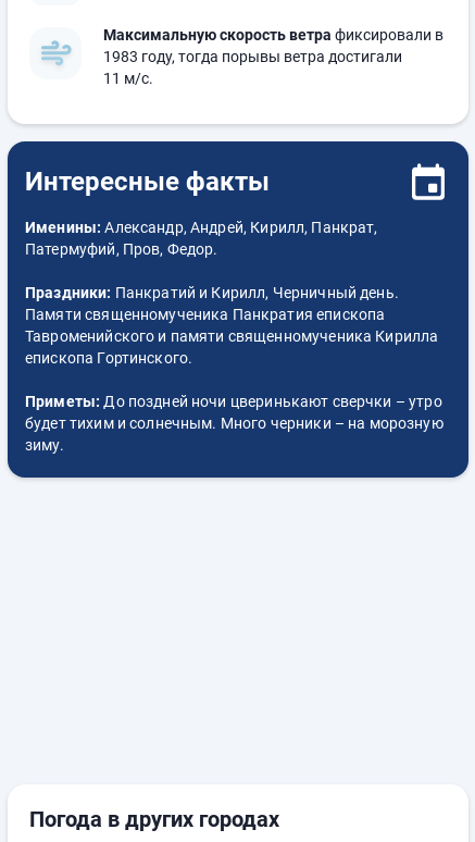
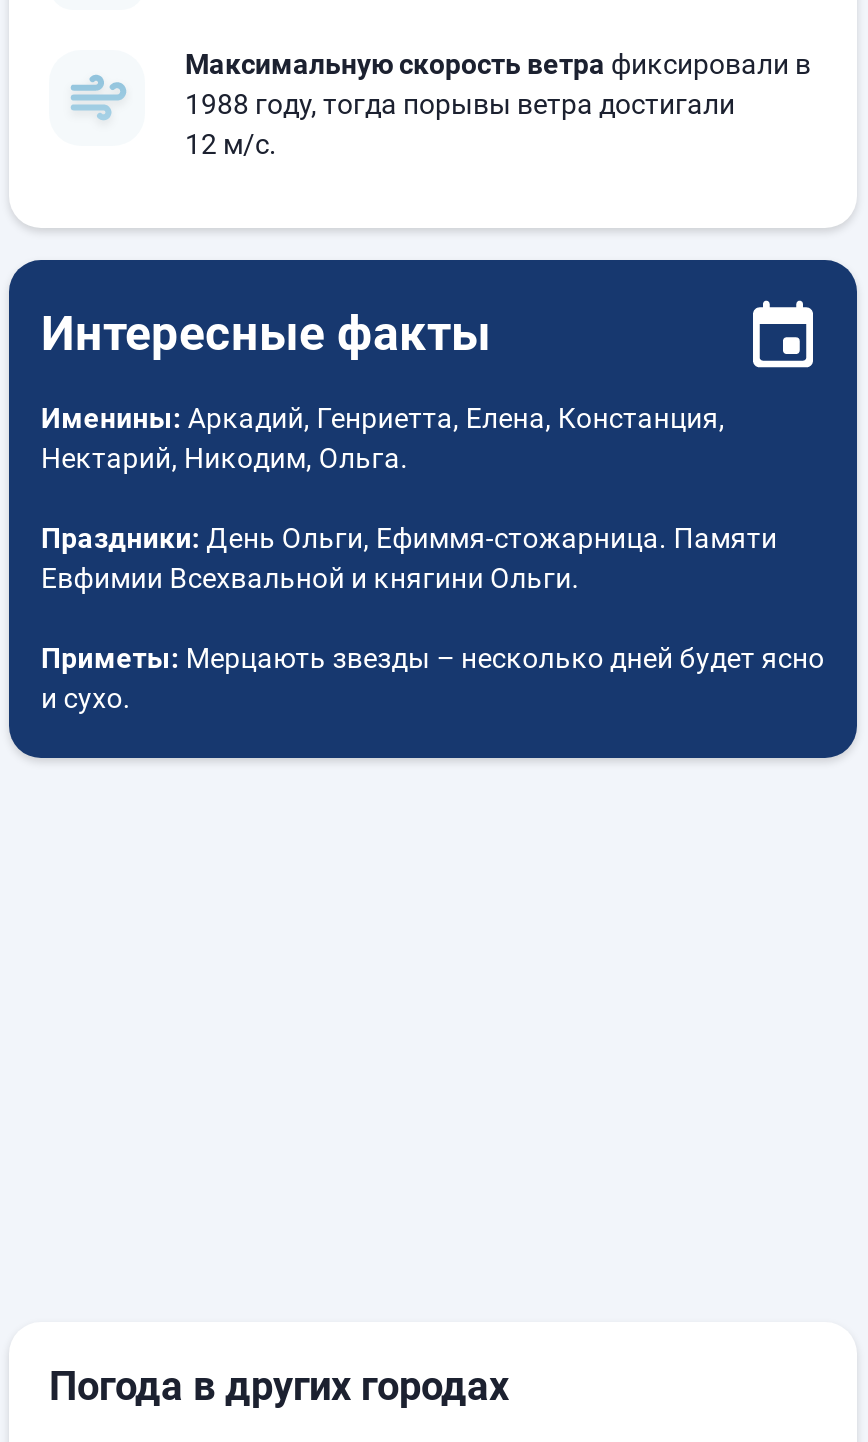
- 1983 году, тогда порывы ветра достигали
+ 1988 году, тогда порывы ветра достигали

- 11 м/с.
+ 12 м/с.

- Именины: Александр, Андрей, Кирилл, Панкрат,
- Патермуфий, Пров, Федор.
+ Именины: Аркадий, Генриетта, Елена, Констанция,
+ Нектарий, Никодим, Ольга.

- Праздники: Панкратий и Кирилл, Черничный день.
- Памяти священномученика Панкратия епископа
- Тавроменийского и памяти священномученика Кирилла
- епископа Гортинского.
+ Праздники: День Ольги, Ефиммя-стожарница. Памяти
+ Евфимии Всехвальной и княгини Ольги.

- Приметы: До поздней ночи цверинькают сверчки – утро
- будет тихим и солнечным. Много черники – на морозную
- зиму.
+ Приметы: Мерцають звезды – несколько дней будет ясно
+ и сухо.
